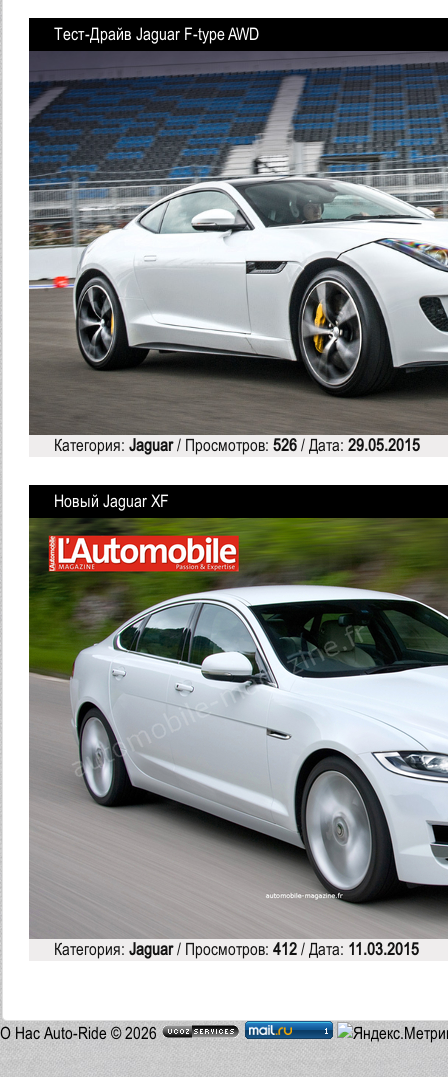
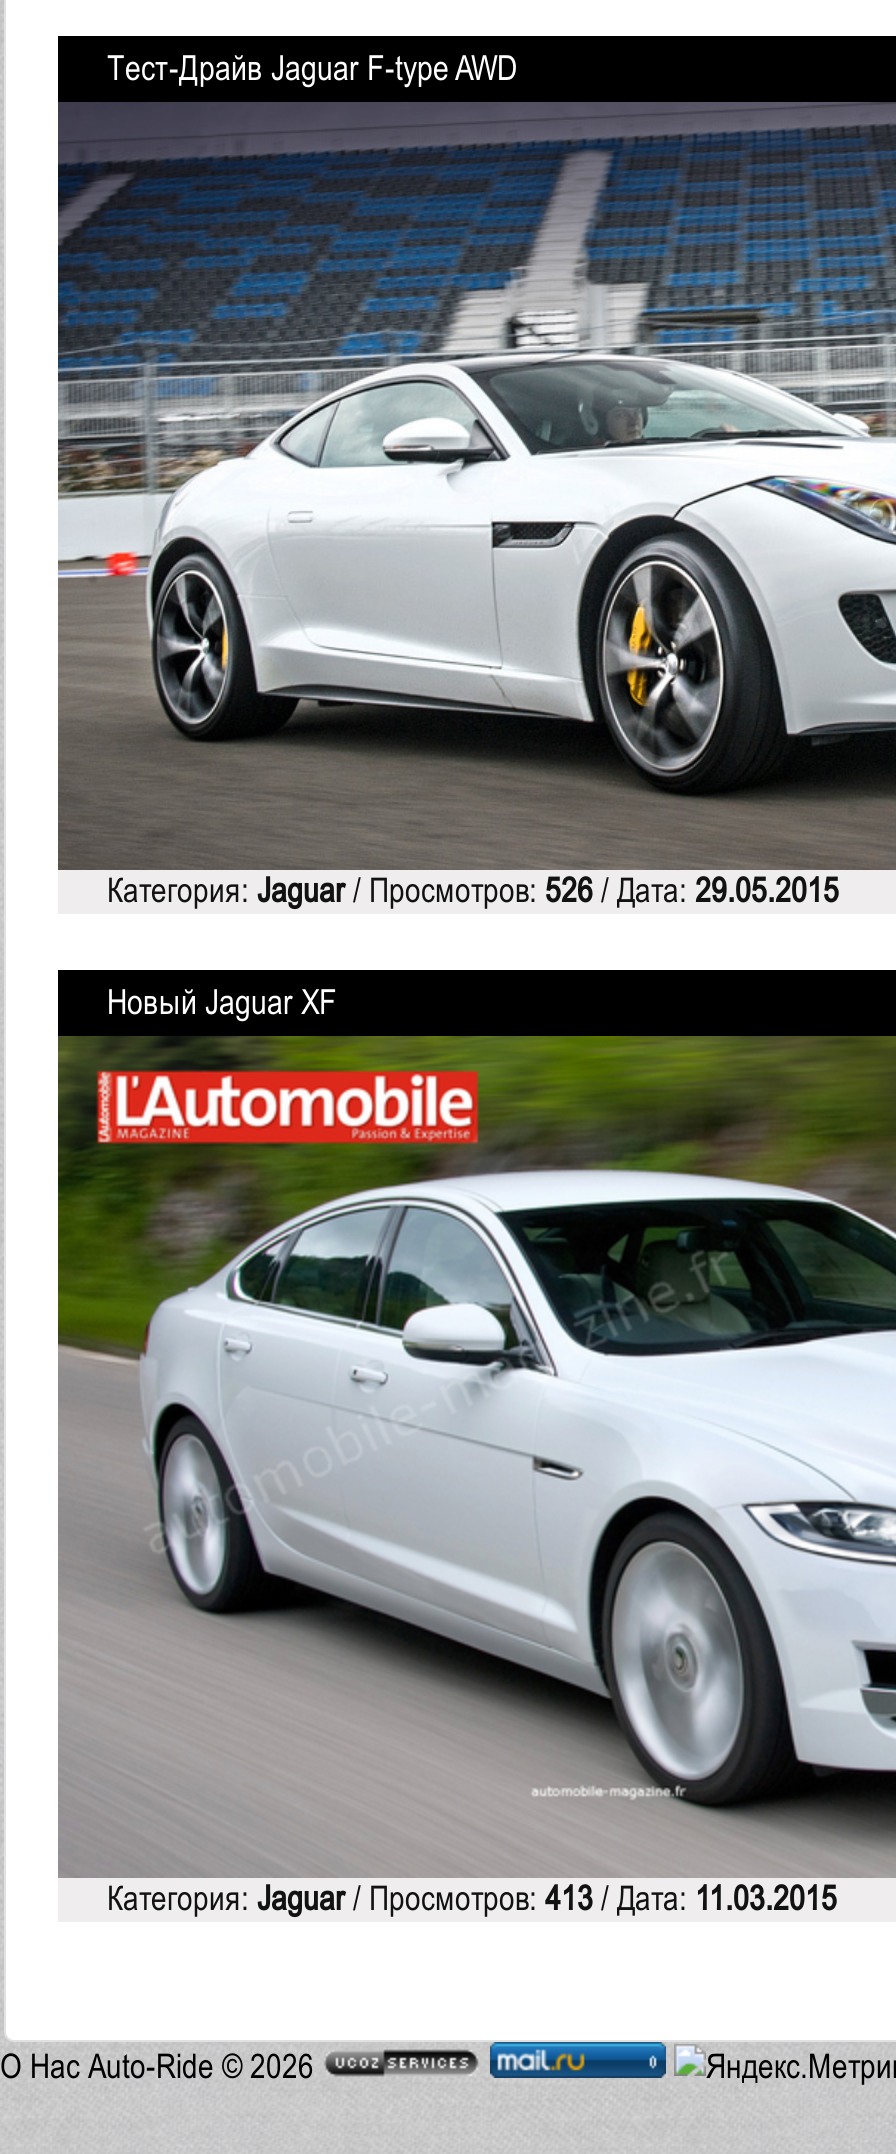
- Категория:Jaguar/ Просмотров:412/ Дата: 11.03.2015
+ Категория:Jaguar/ Просмотров:413/ Дата: 11.03.2015
